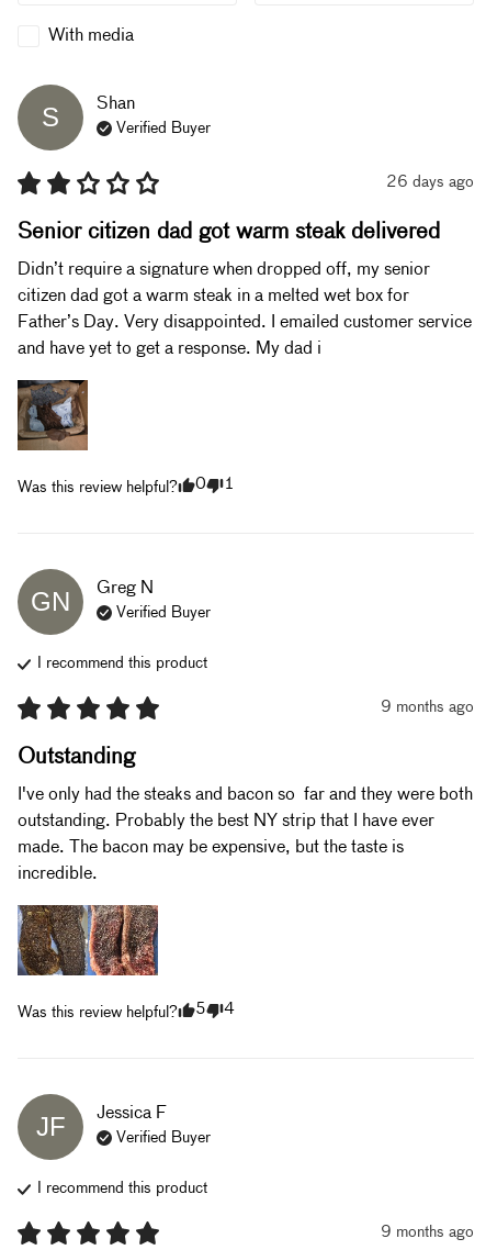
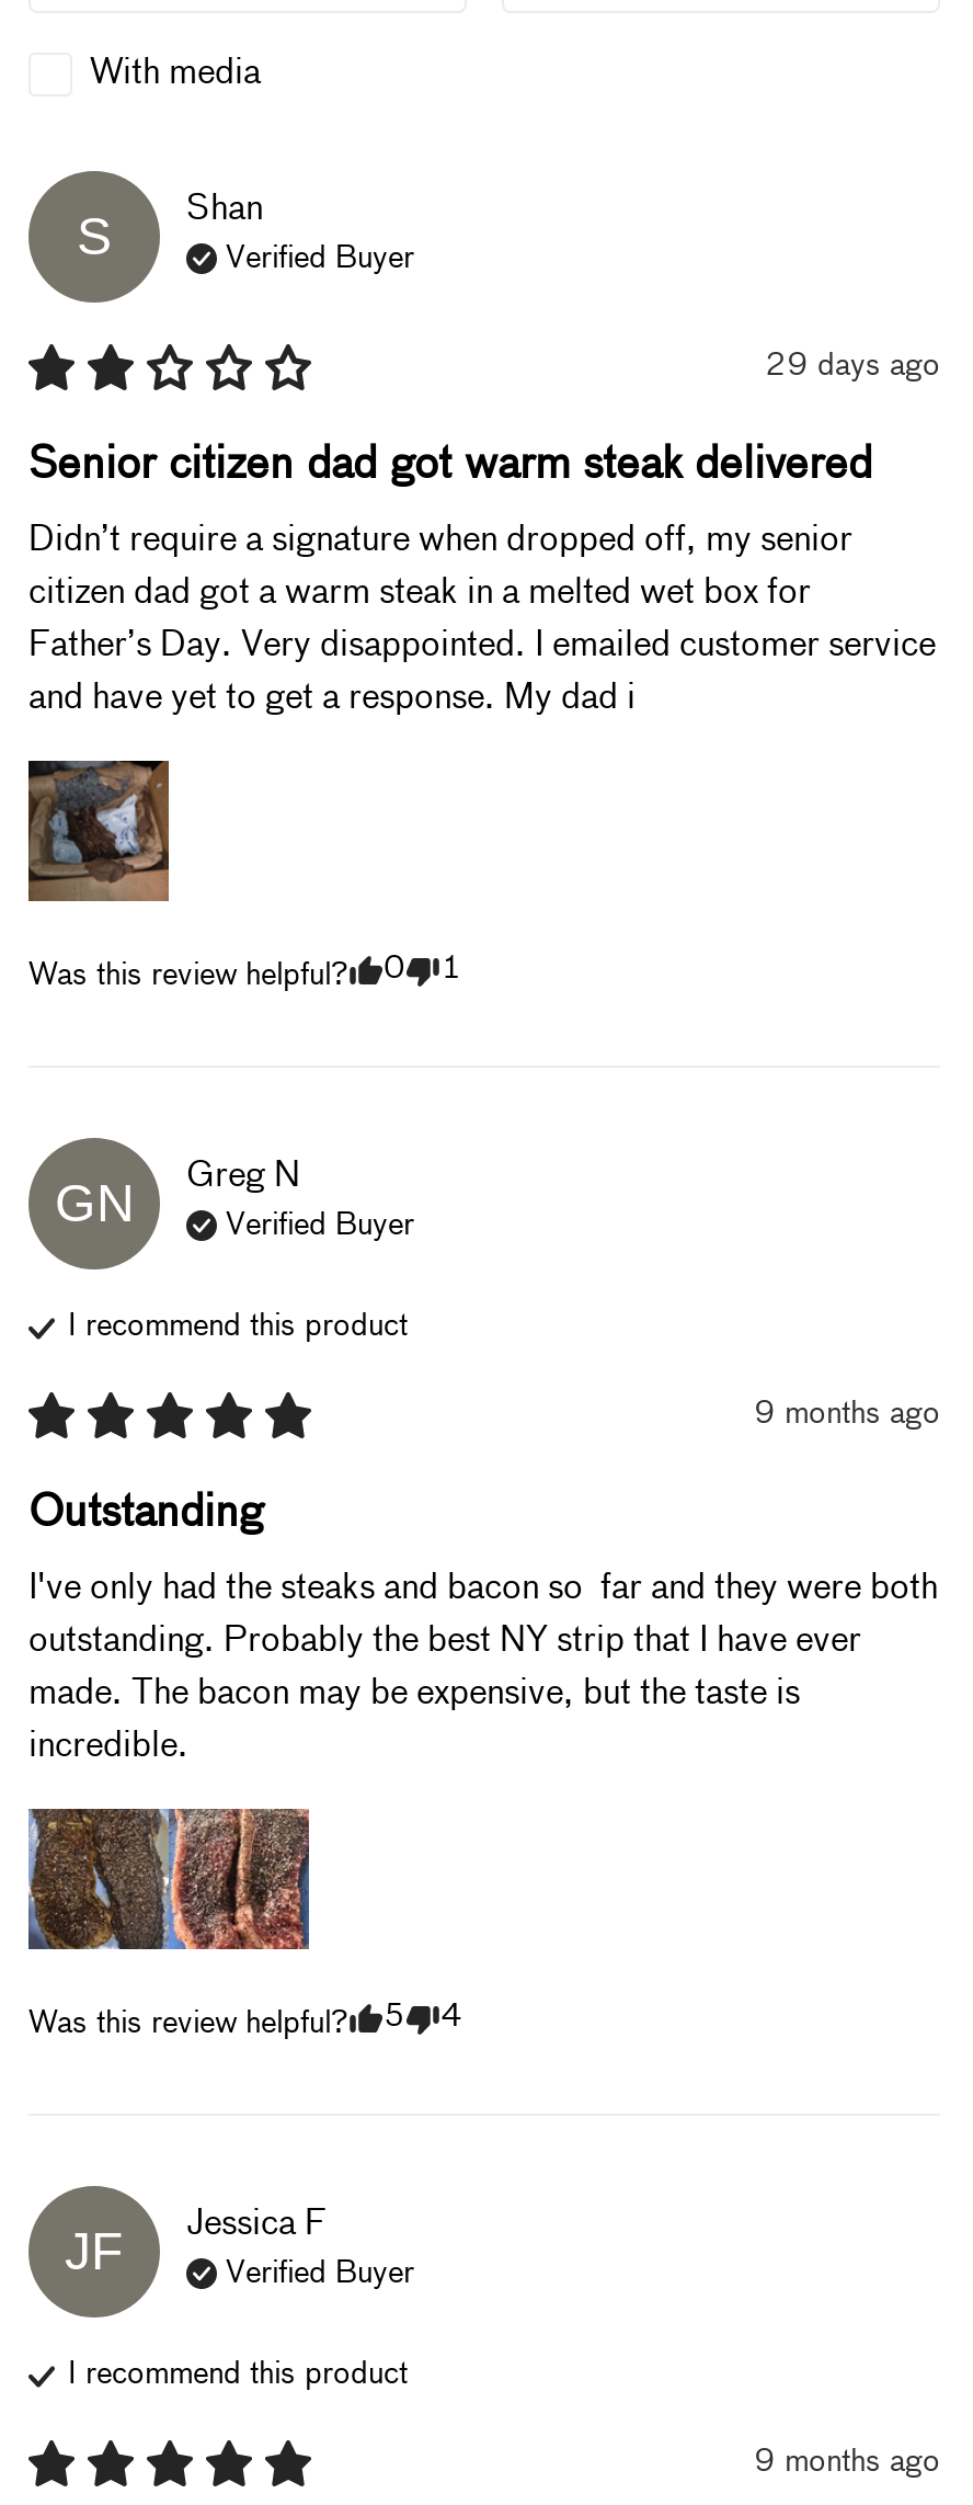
- 26 days ago
+ 29 days ago
